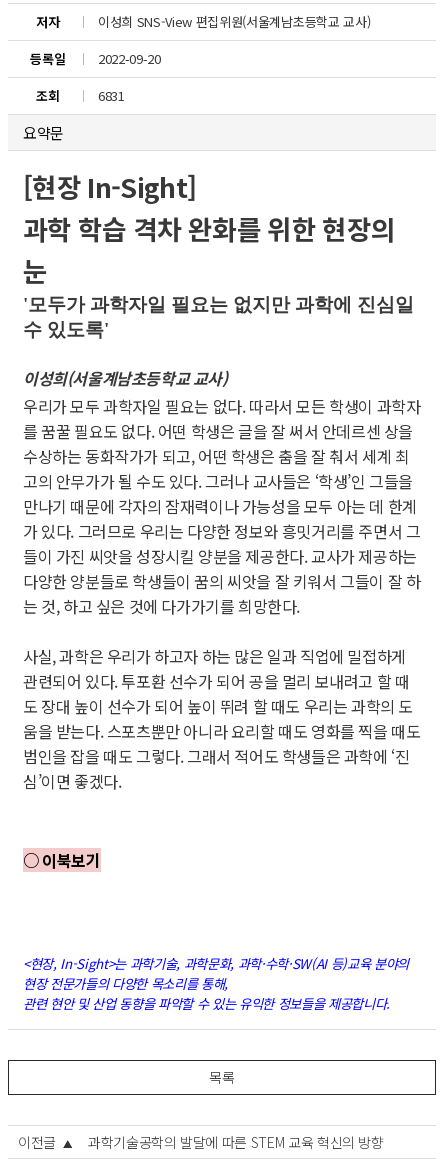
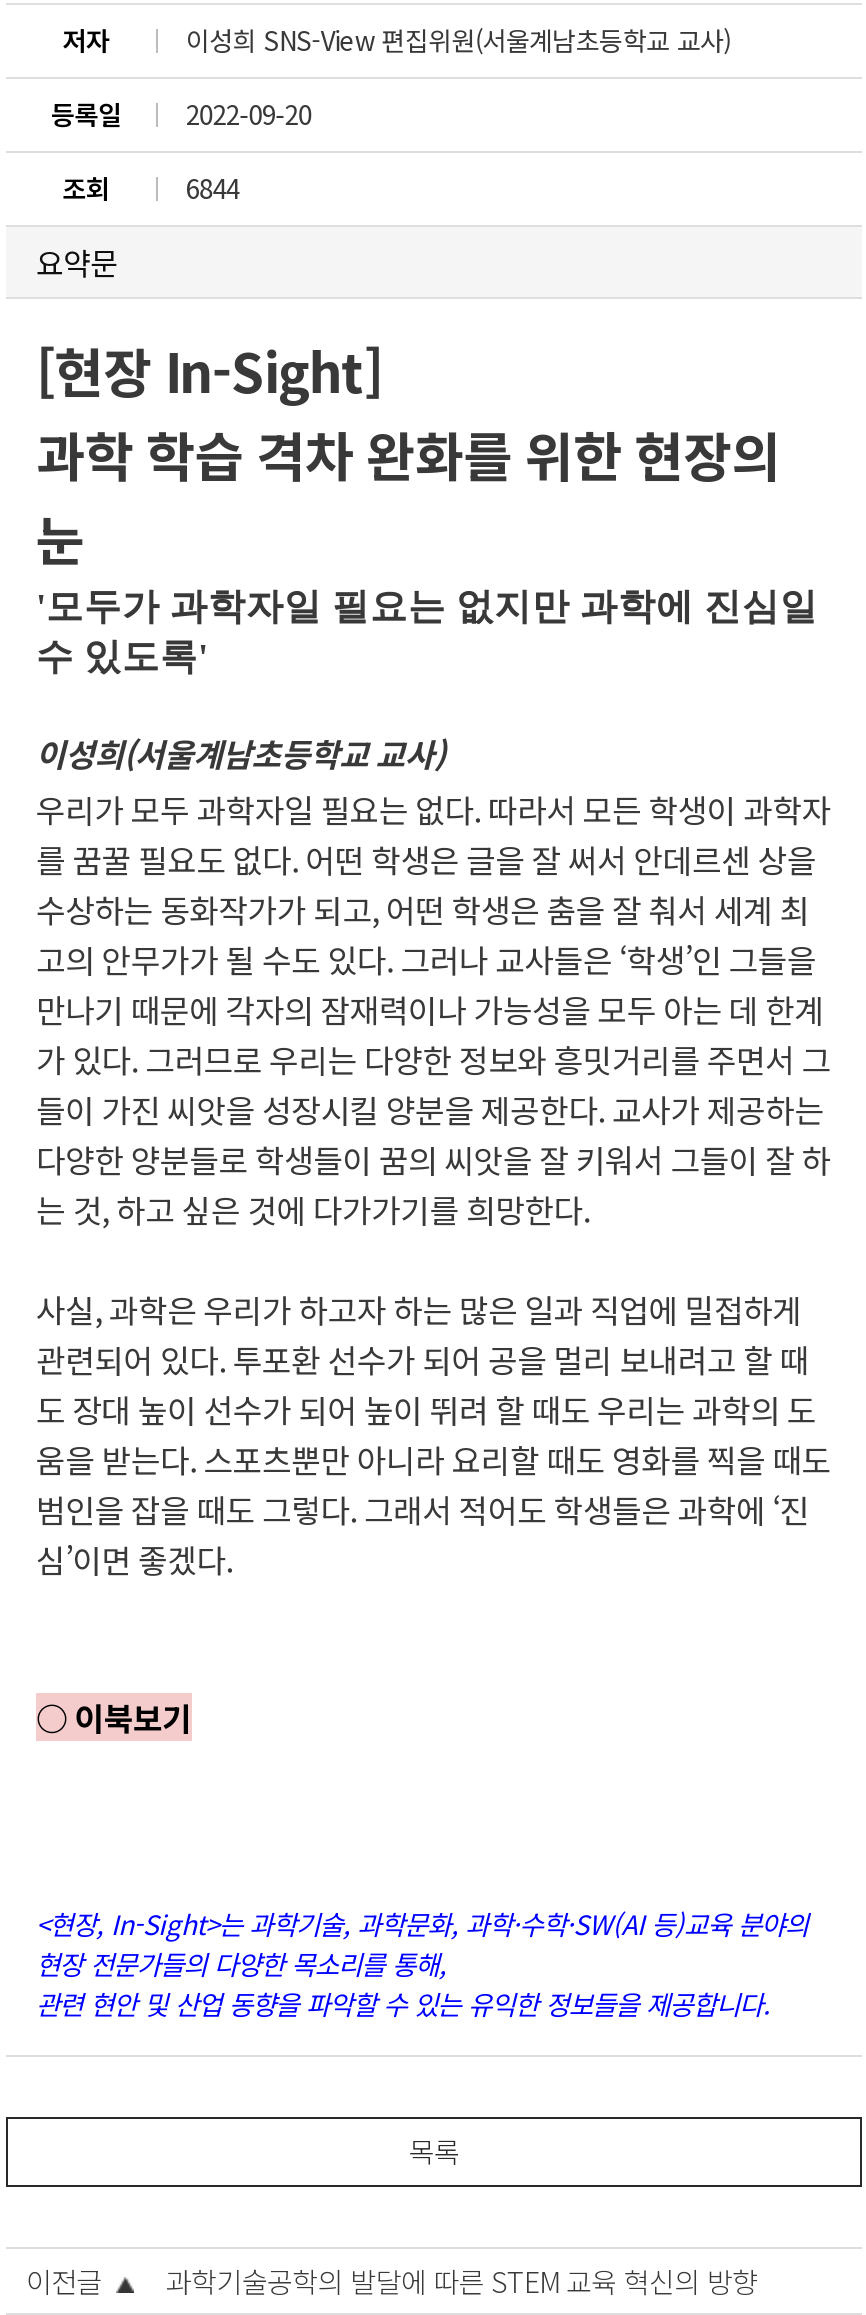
- 6831
+ 6844
